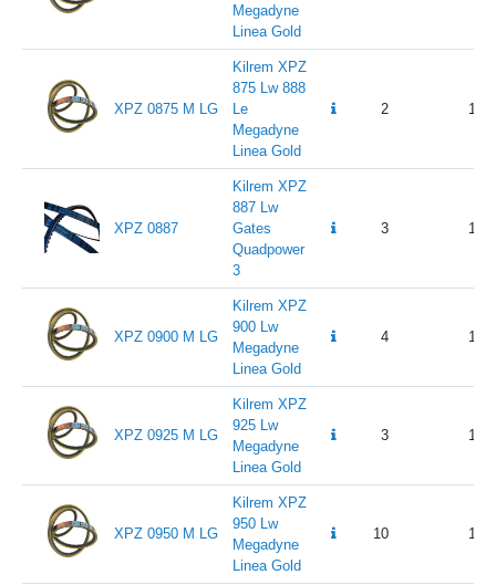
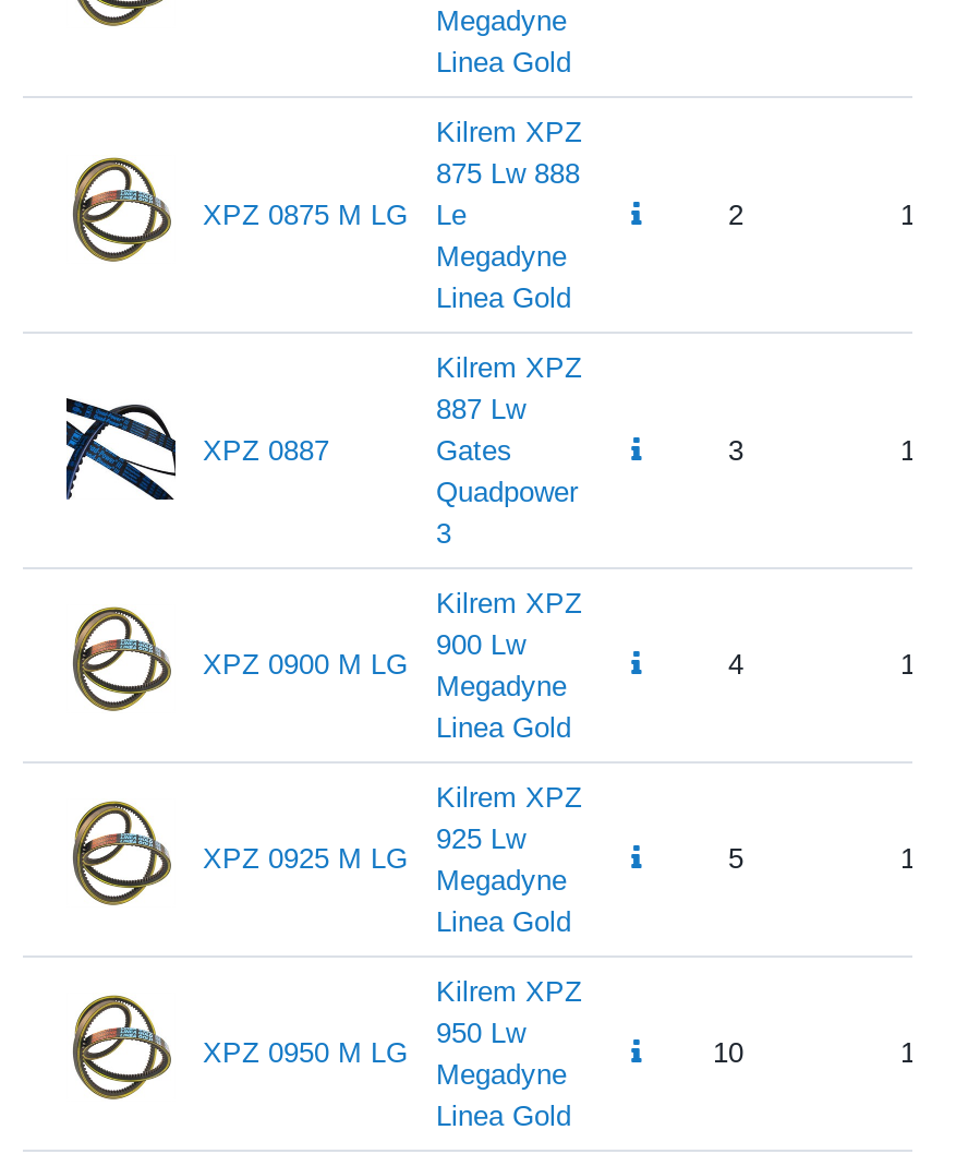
- 3
+ 5
